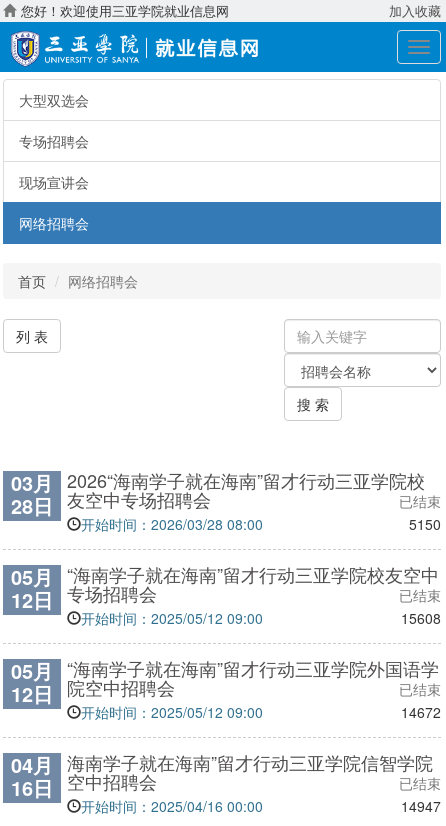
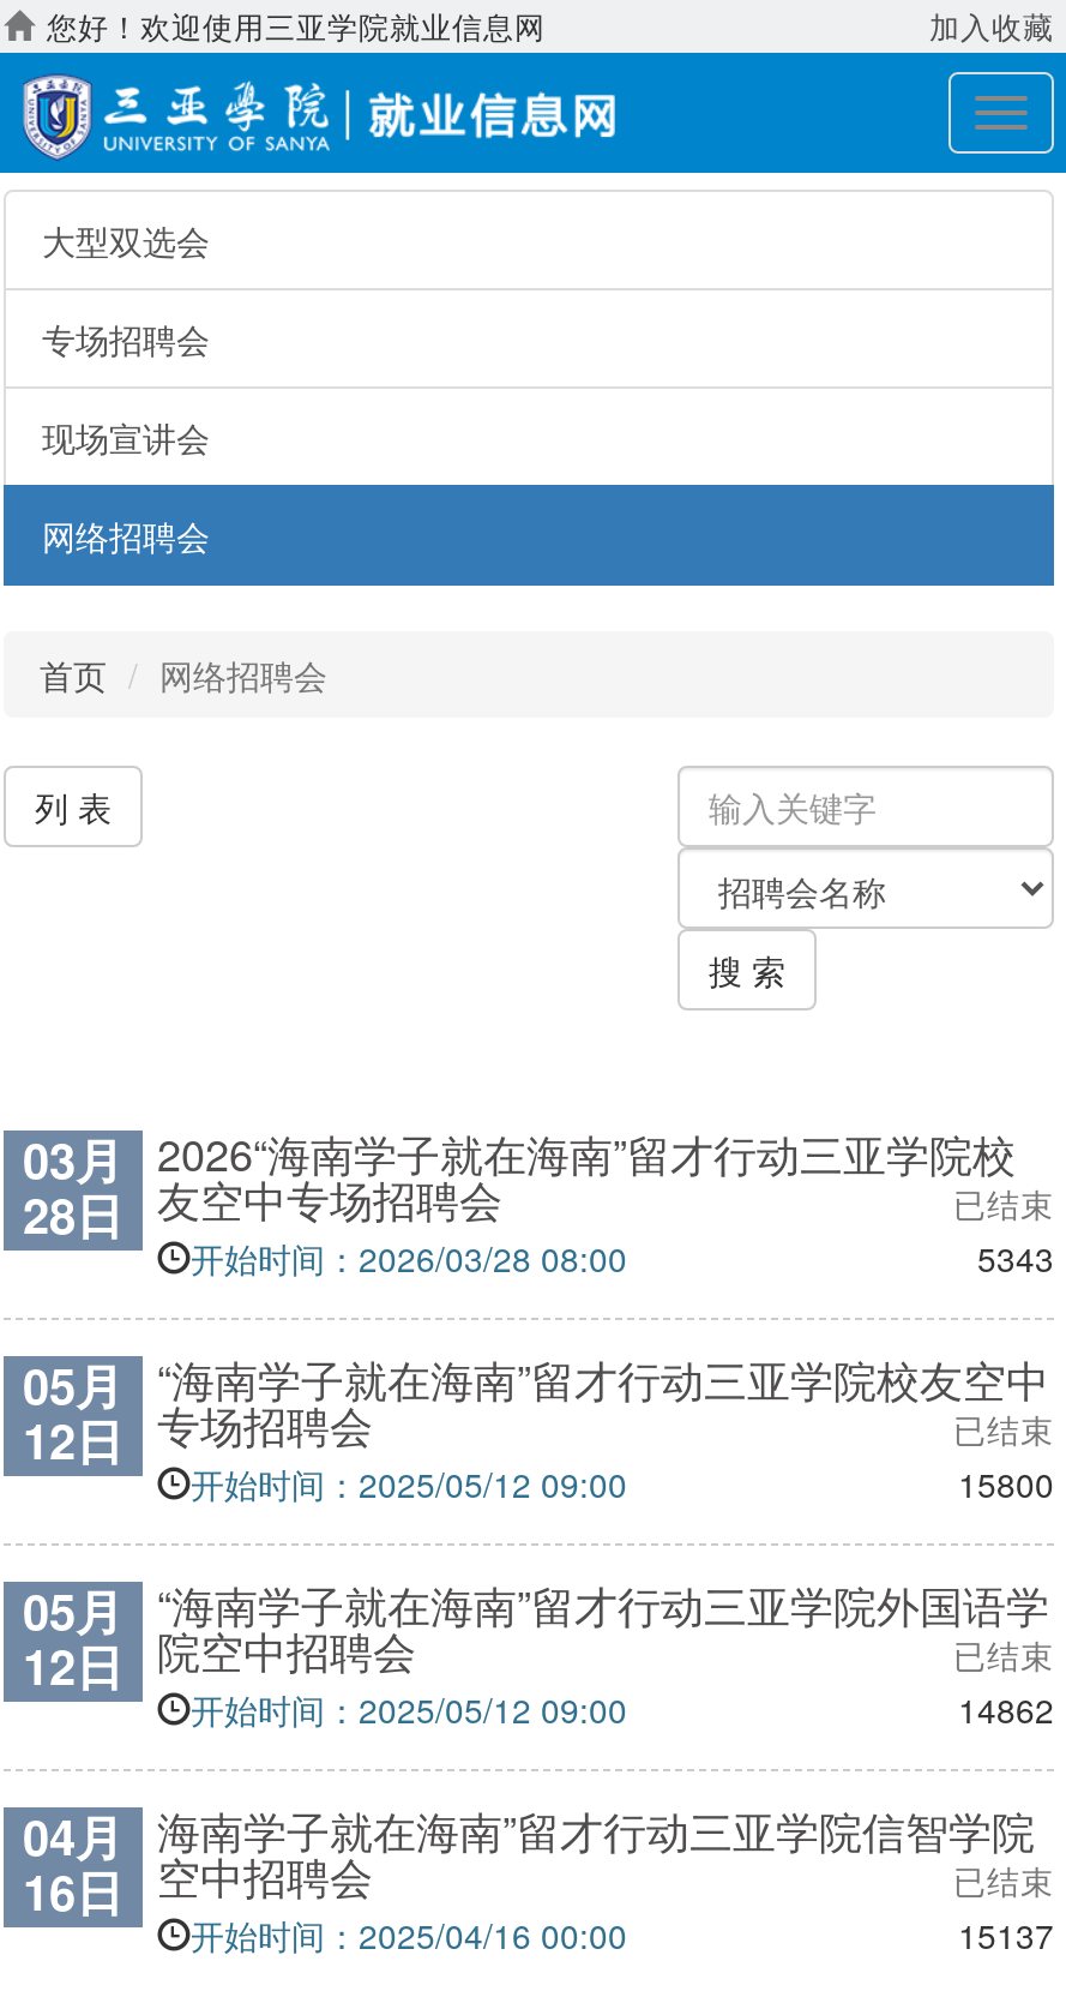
- 5150
+ 5343

- 15608
+ 15800

- 14672
+ 14862

- 14947
+ 15137
